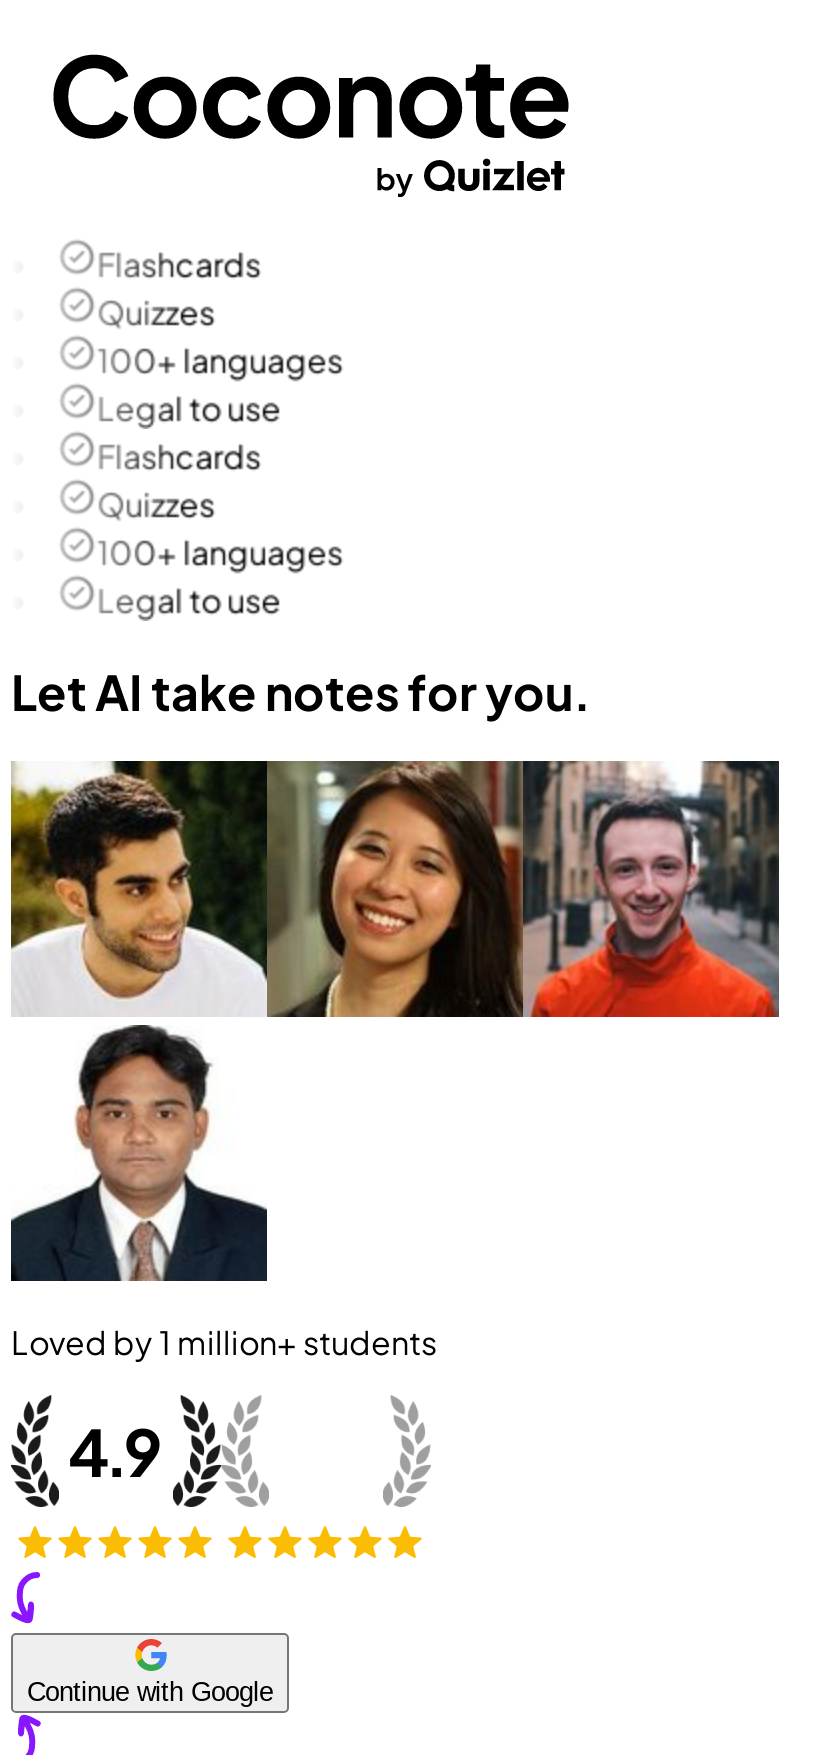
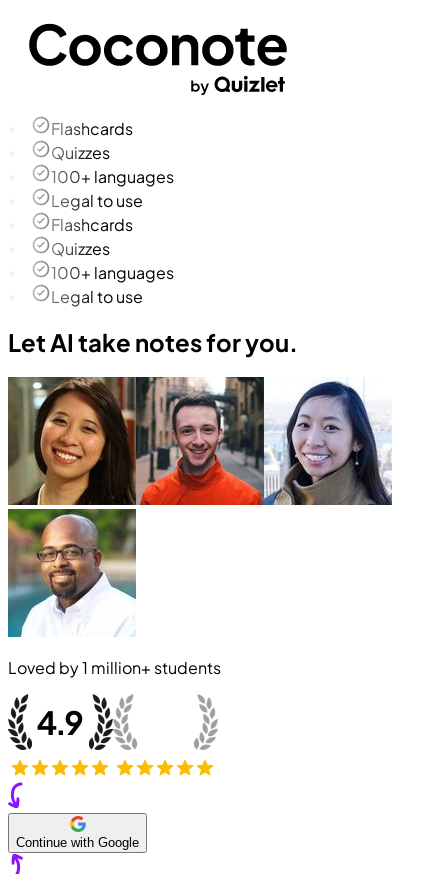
- [image]
+ [image]
